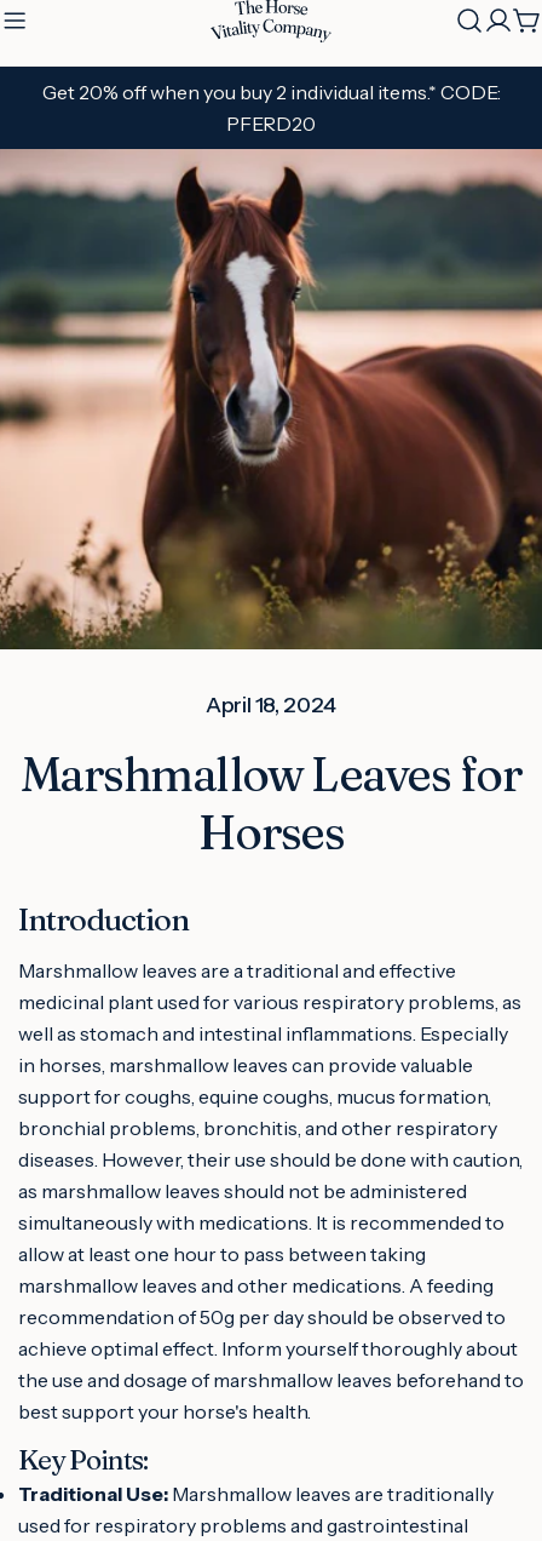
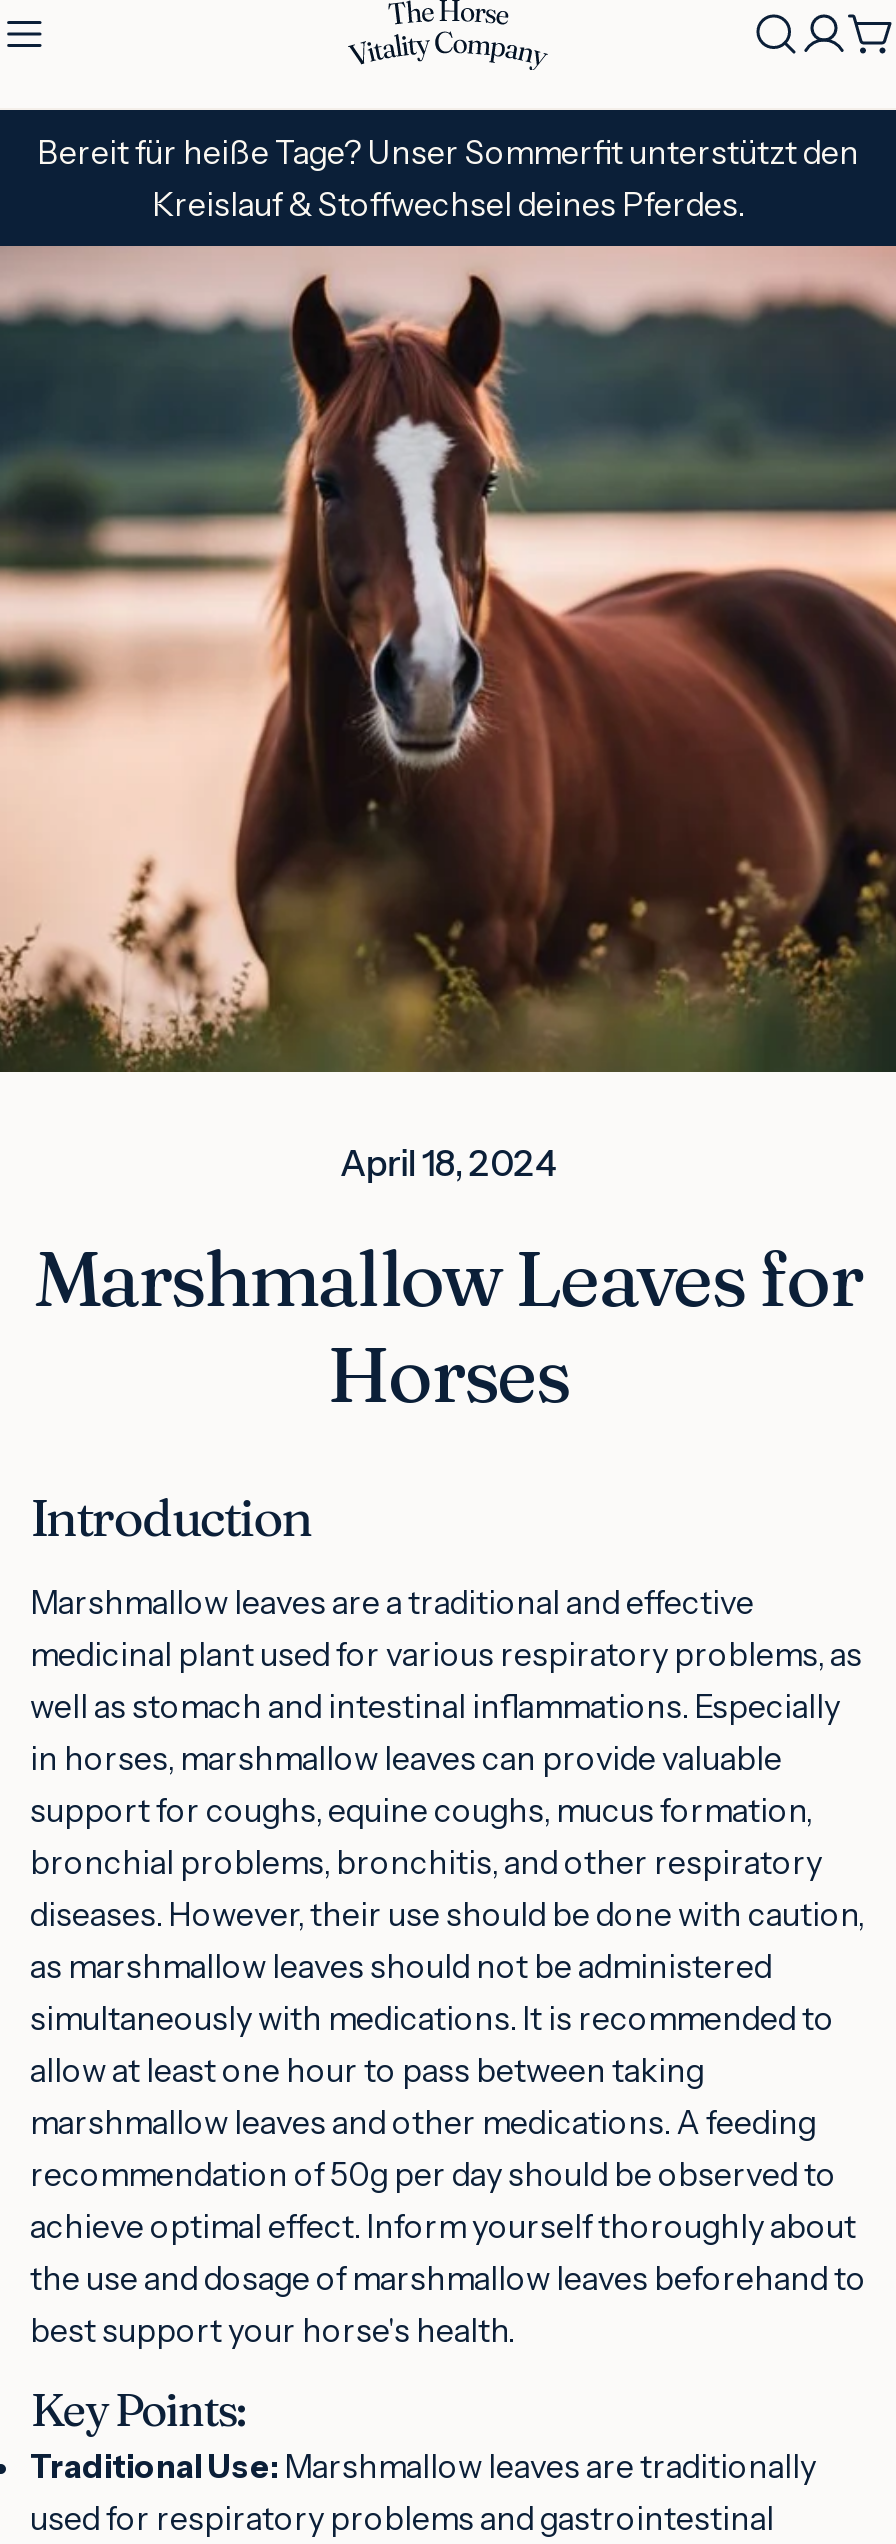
- Get 20% off when you buy 2 individual items.* CODE:
- PFERD20
+ Bereit für heiße Tage? Unser Sommerfit unterstützt den
+ Kreislauf & Stoffwechsel deines Pferdes.
